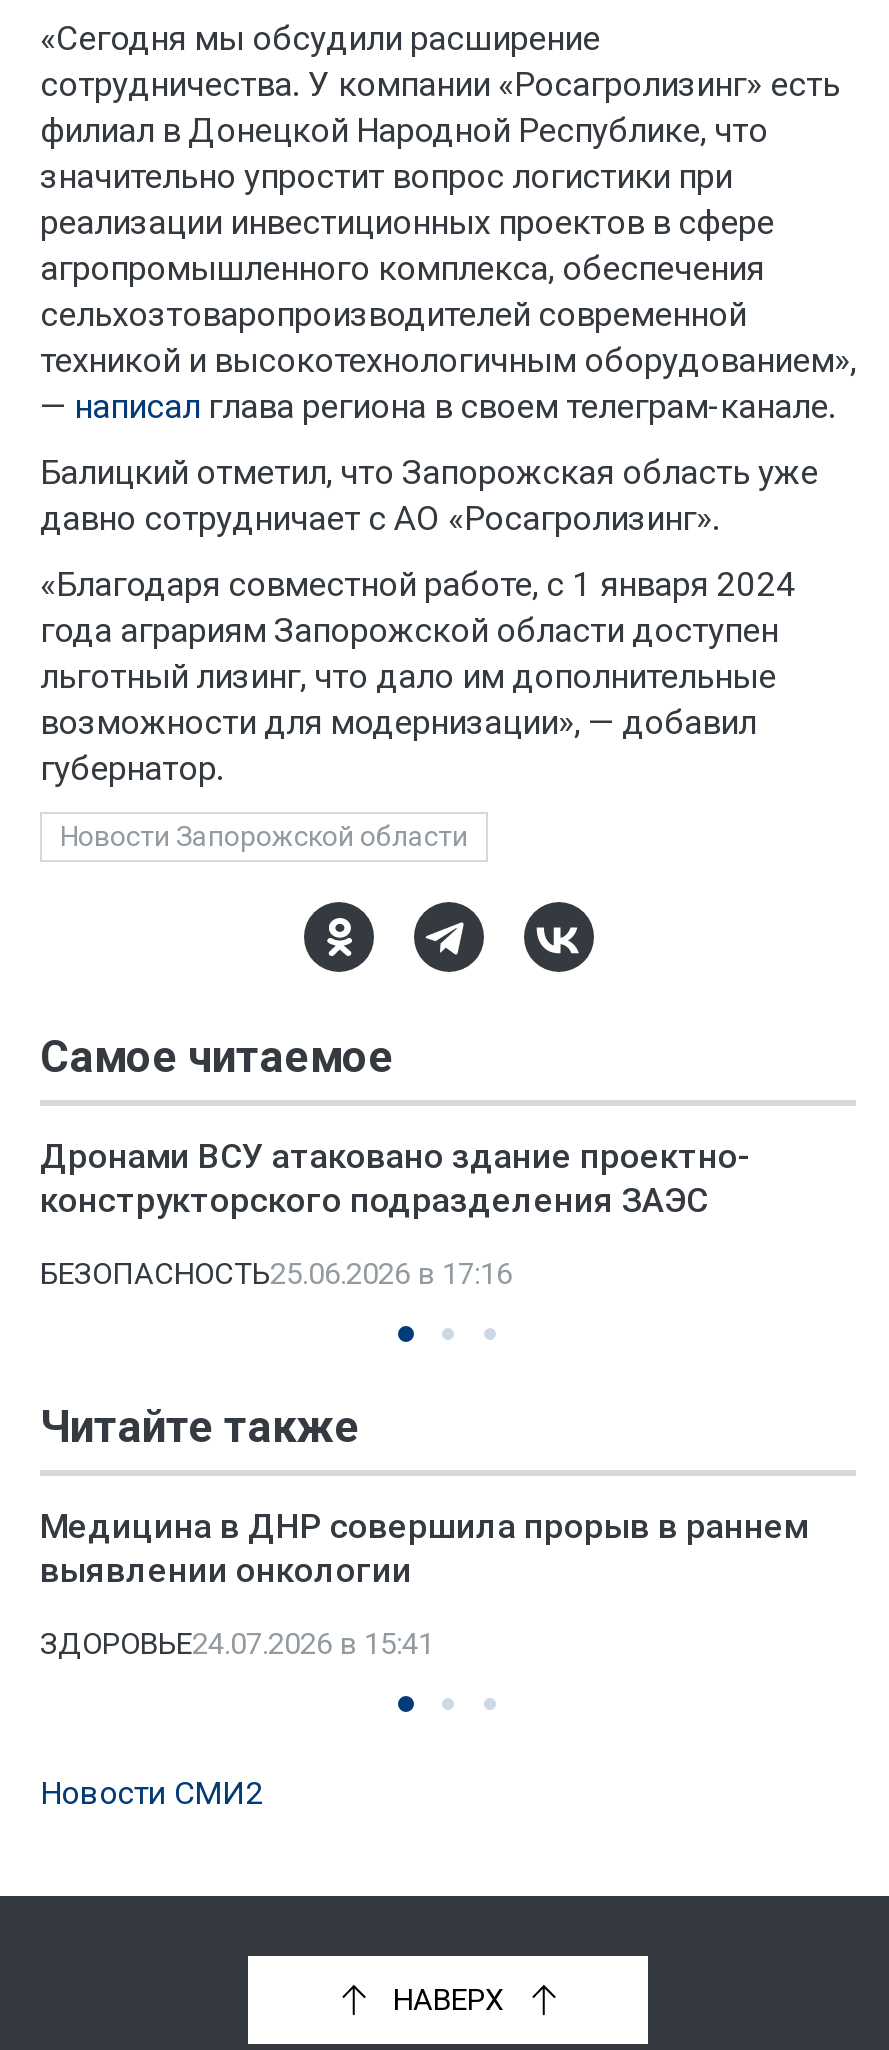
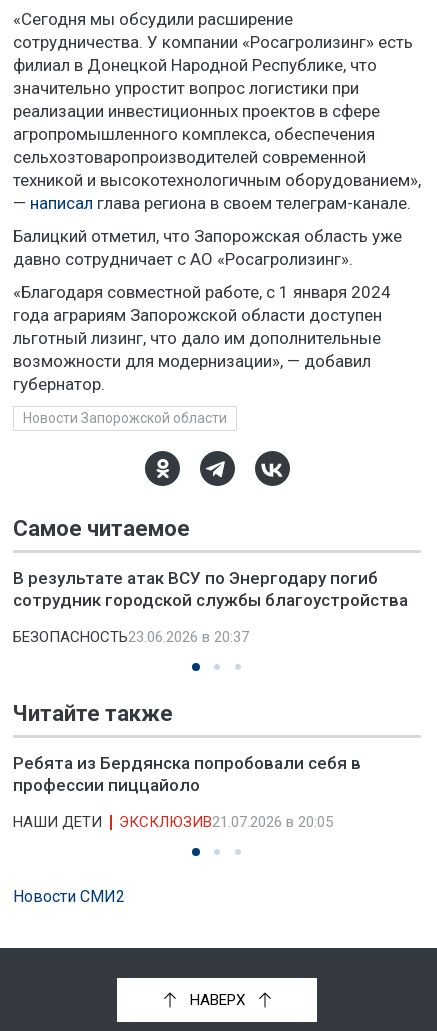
- Дронами ВСУ атаковано здание проектно-
- конструкторского подразделения ЗАЭС
+ В результате атак ВСУ по Энергодару погиб
+ сотрудник городской службы благоустройства

- БЕЗОПАСНОСТЬ25.06.2026 в 17:16
+ БЕЗОПАСНОСТЬ23.06.2026 в 20:37

- Медицина в ДНР совершила прорыв в раннем
- выявлении онкологии
+ Ребята из Бердянска попробовали себя в
+ профессии пиццайоло

- ЗДОРОВЬЕ24.07.2026 в 15:41
+ НАШИ ДЕТИ
+ ЭКСКЛЮЗИВ21.07.2026 в 20:05
